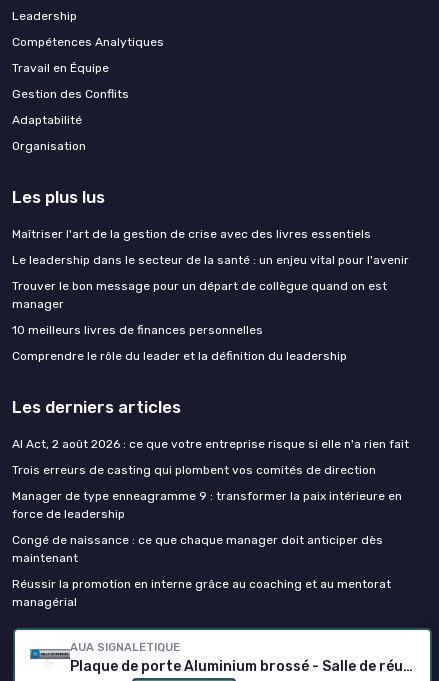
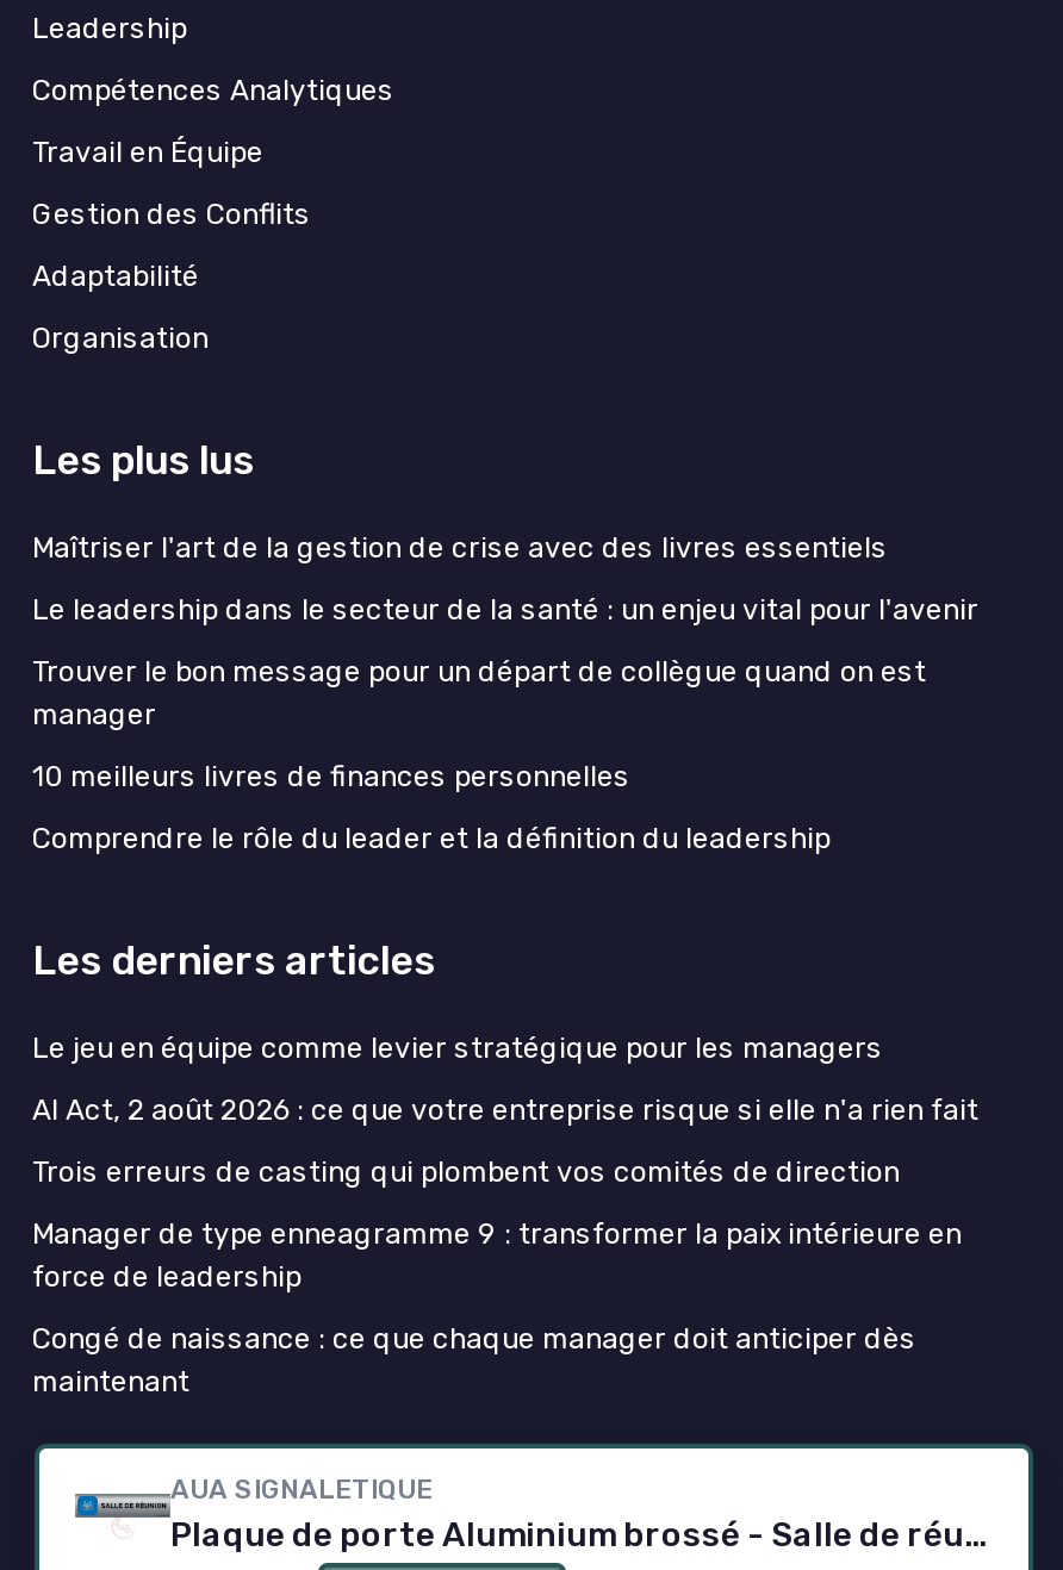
+ Le jeu en équipe comme levier stratégique pour les managers

moved down: AI Act, 2 août 2026 : ce que votre entreprise risque si elle n'a rien fait | Trois erreurs de casting qui plombent vos comités de direction | Manager de type enneagramme 9 : transformer la paix intérieure en | force de leadership | Congé de naissance : ce que chaque manager doit anticiper dès | maintenant

- Réussir la promotion en interne grâce au coaching et au mentorat
- managérial
